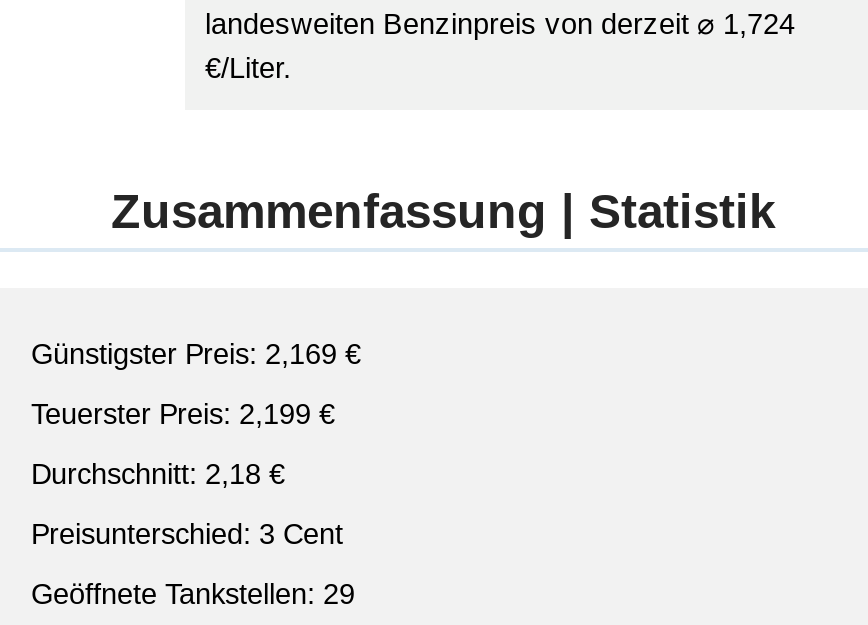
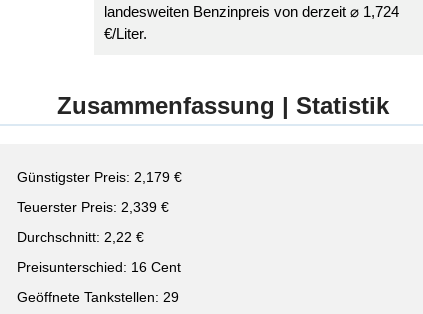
- Günstigster Preis: 2,169 €
+ Günstigster Preis: 2,179 €

- Teuerster Preis: 2,199 €
+ Teuerster Preis: 2,339 €

- Durchschnitt: 2,18 €
+ Durchschnitt: 2,22 €

- Preisunterschied: 3 Cent
+ Preisunterschied: 16 Cent
